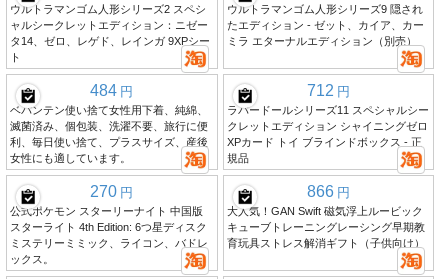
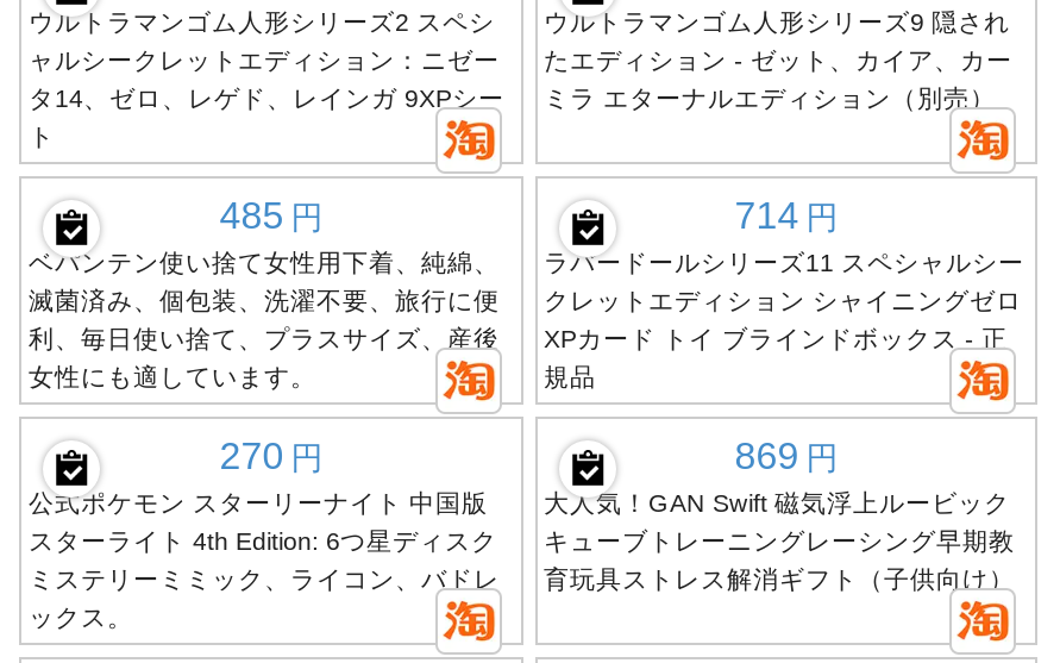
- 484 円
+ 485 円

- 712 円
+ 714 円

- 866 円
+ 869 円
